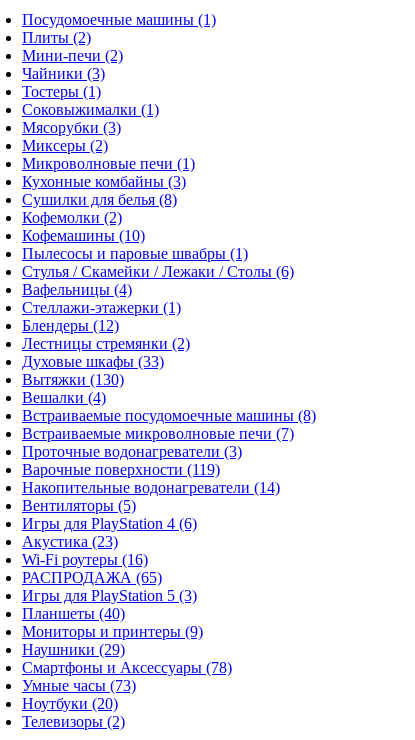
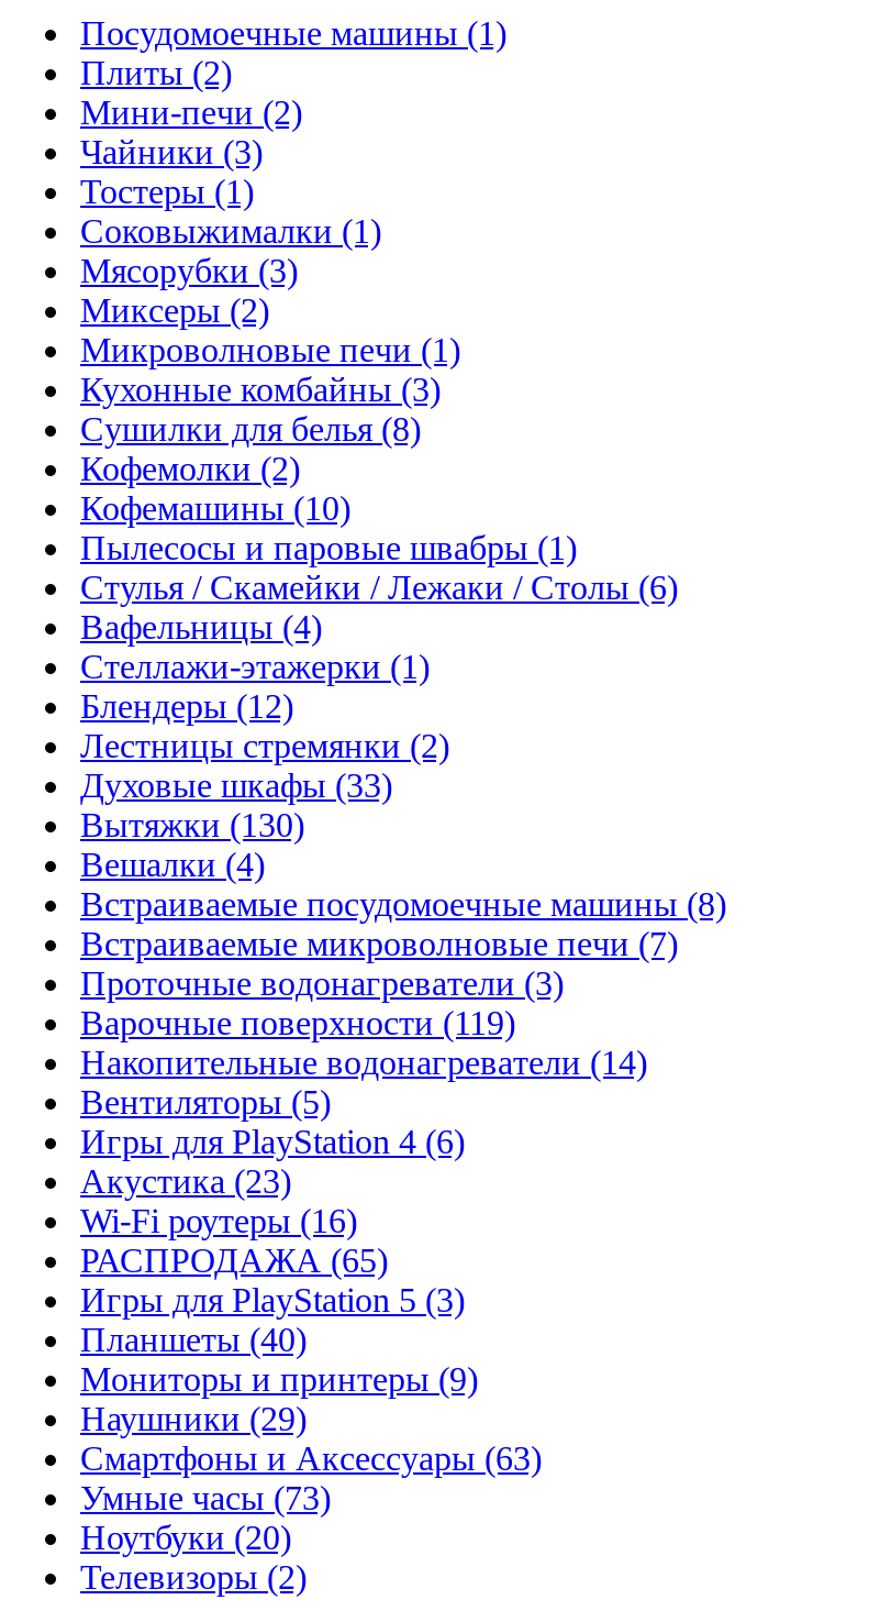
- Смартфоны и Аксессуары (78)
+ Смартфоны и Аксессуары (63)
